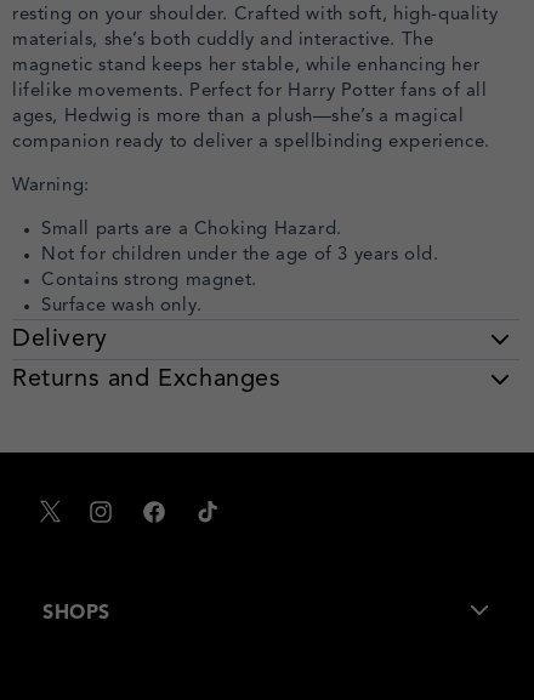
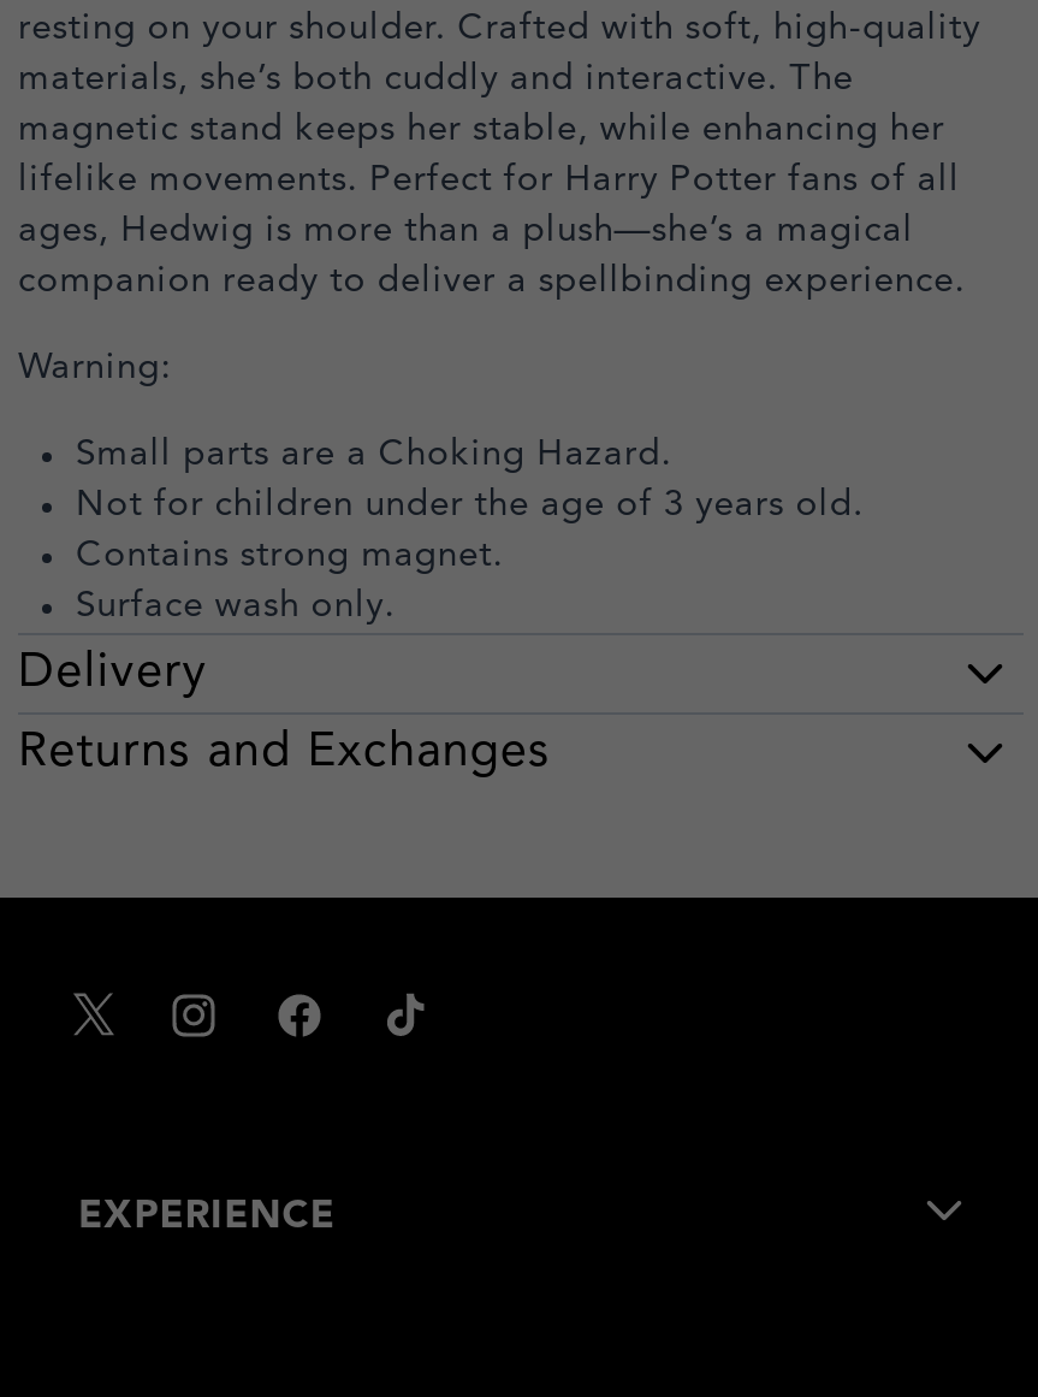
- SHOPS
+ EXPERIENCE
